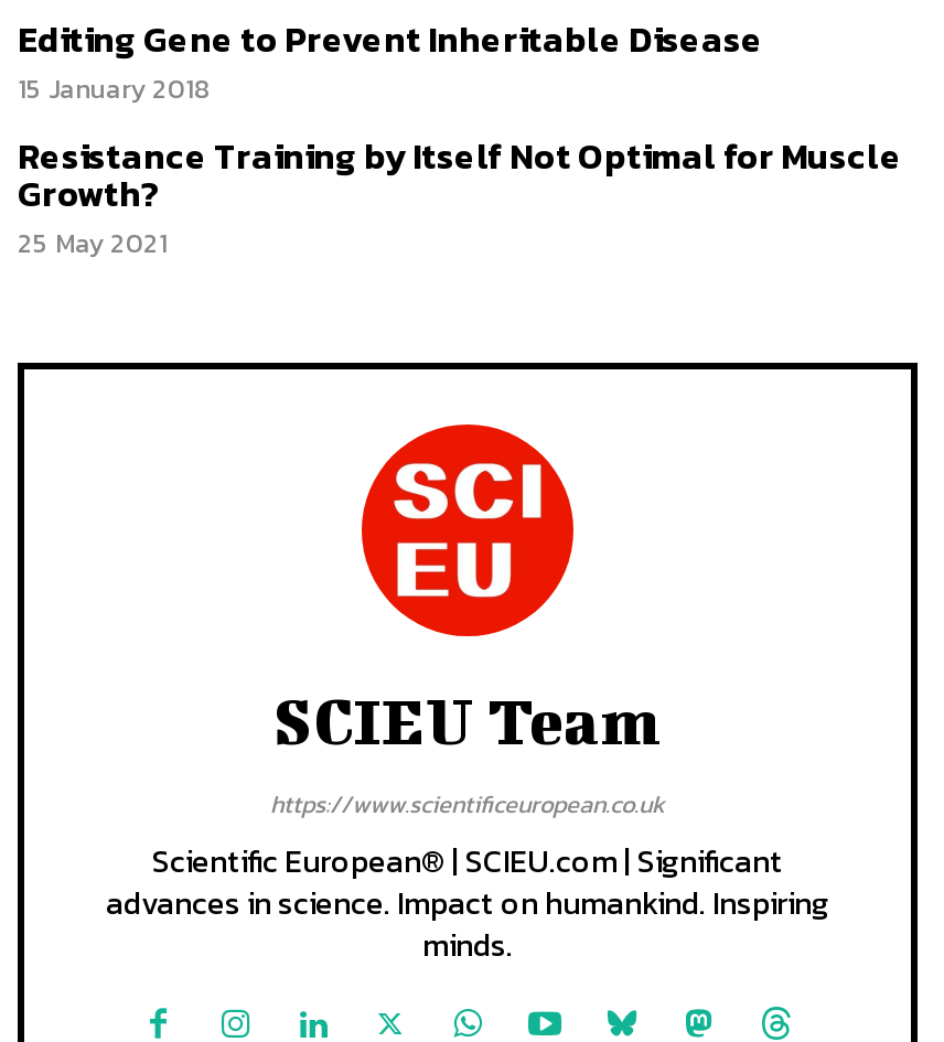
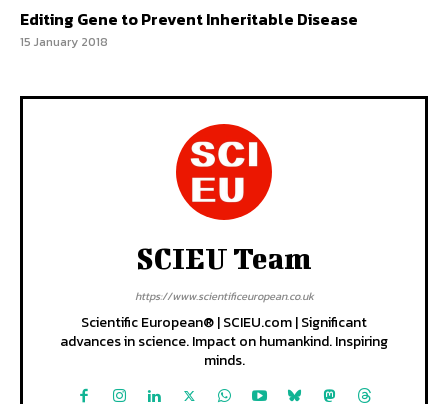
- Resistance Training by Itself Not Optimal for Muscle
- Growth?
- 25 May 2021
